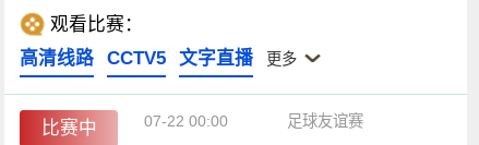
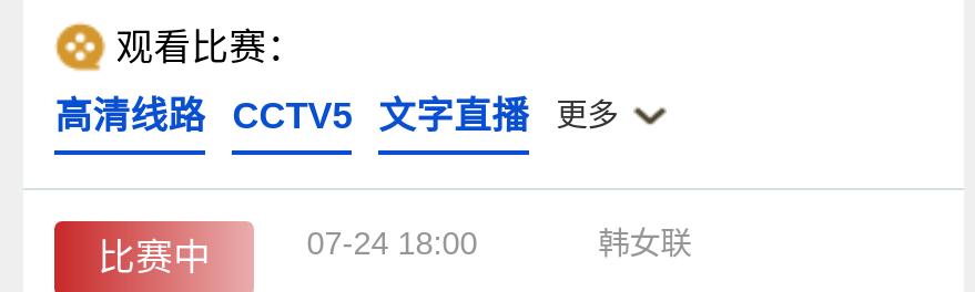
- 07-22 00:00
- 足球友谊赛
+ 07-24 18:00
+ 韩女联
